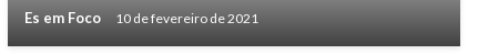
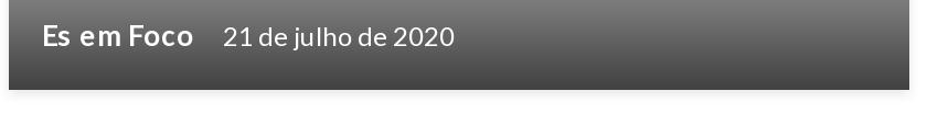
- 10 de fevereiro de 2021
+ 21 de julho de 2020
